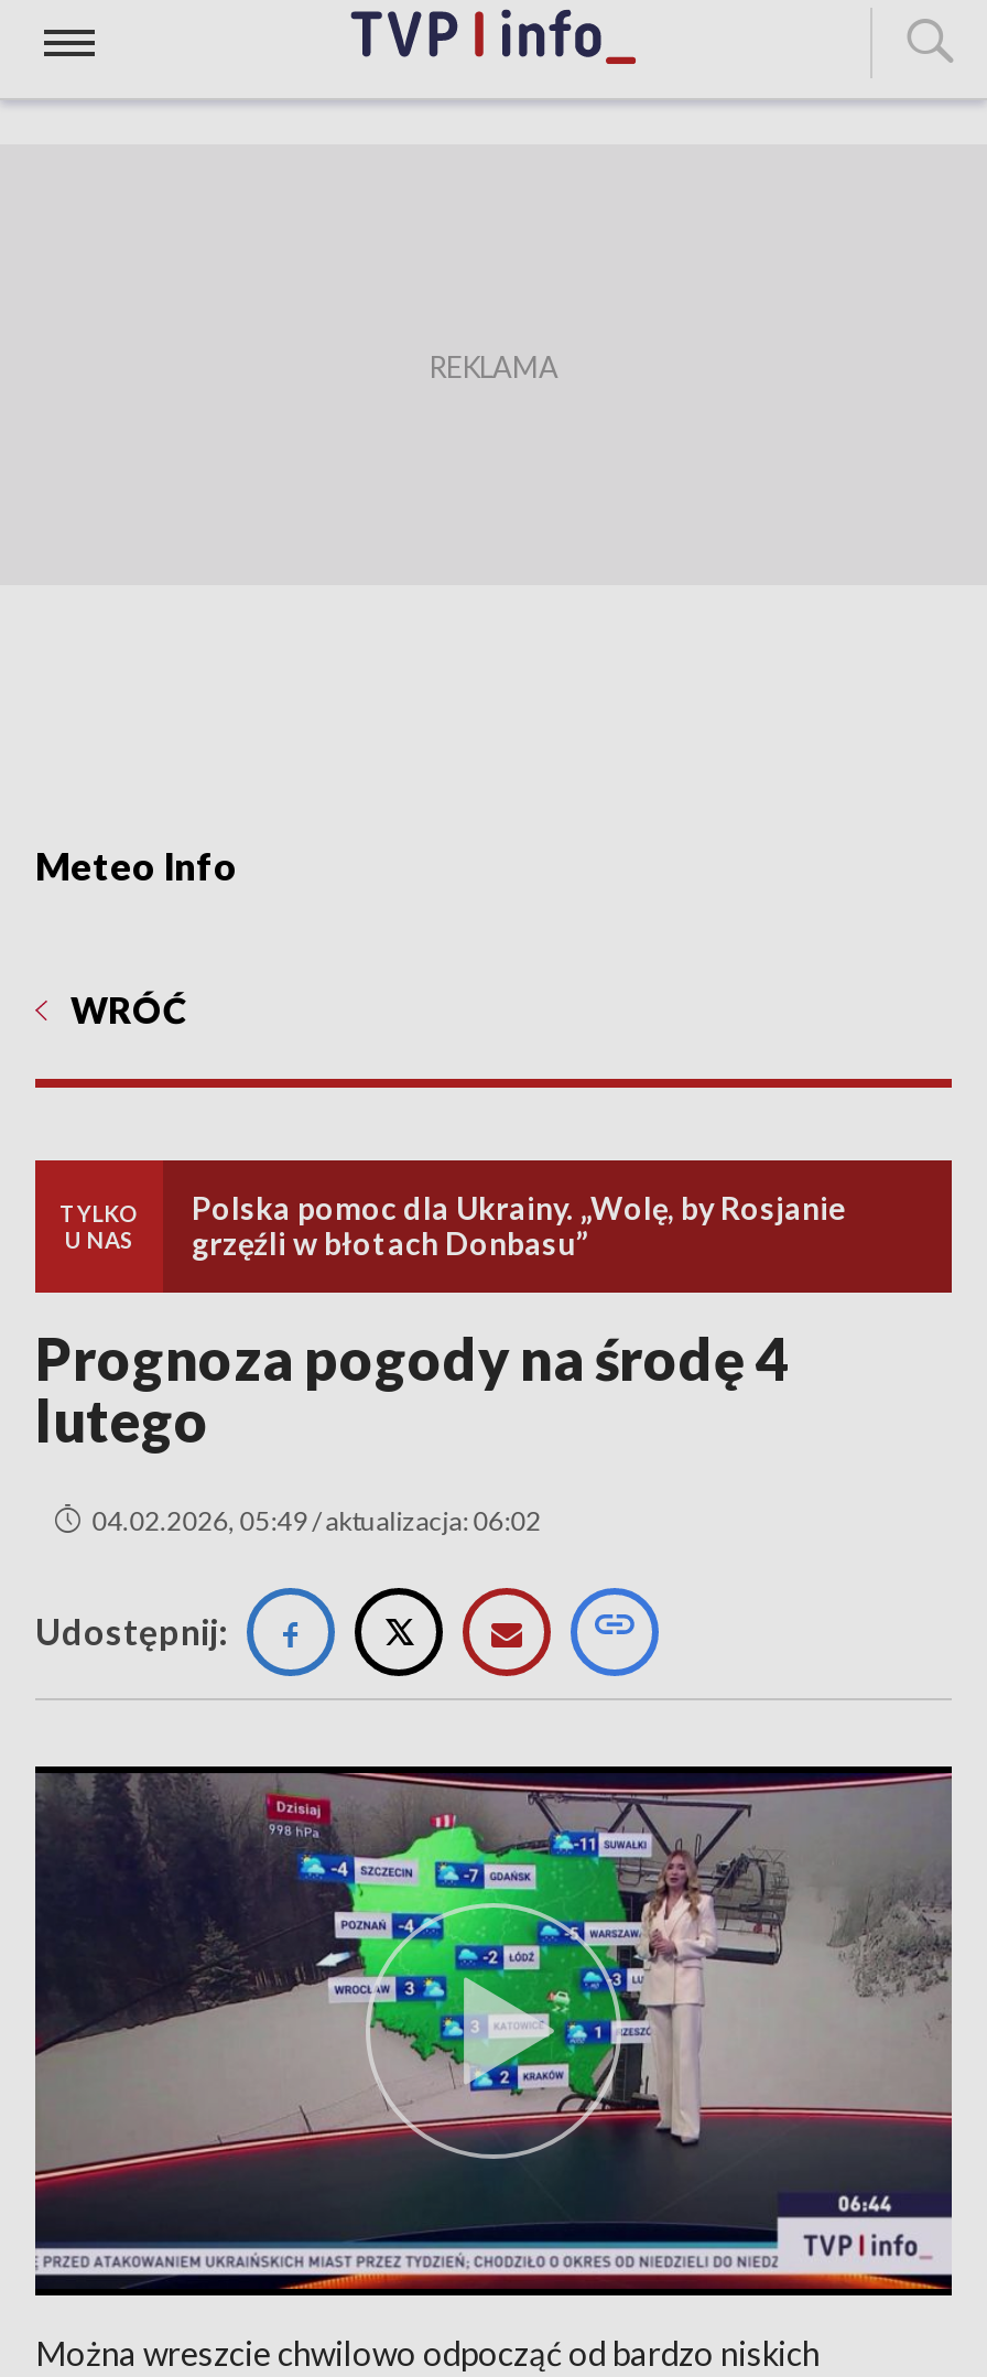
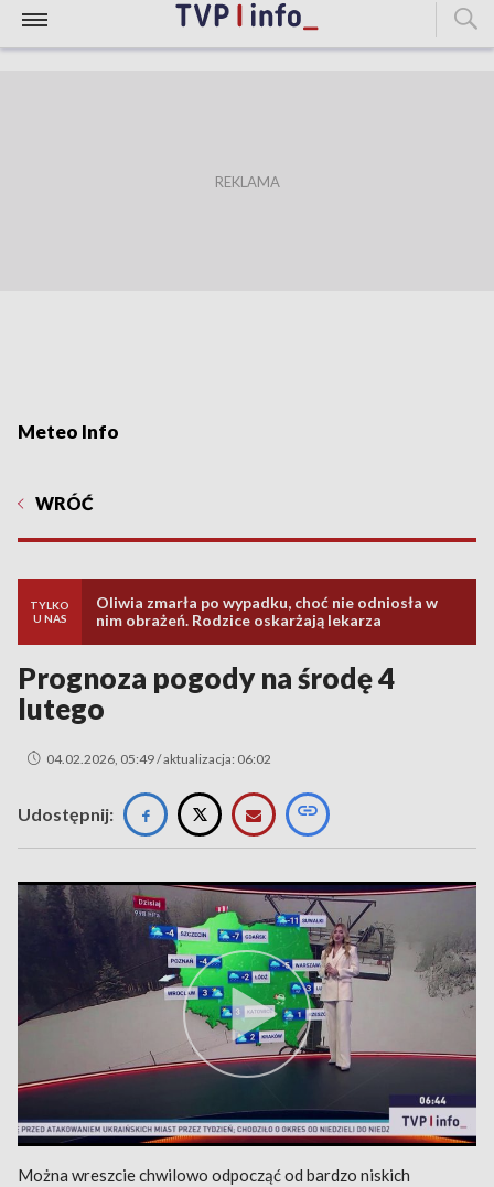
- Polska pomoc dla Ukrainy. „Wolę, by Rosjanie
- grzęźli w błotach Donbasu”
+ Oliwia zmarła po wypadku, choć nie odniosła w
+ nim obrażeń. Rodzice oskarżają lekarza
